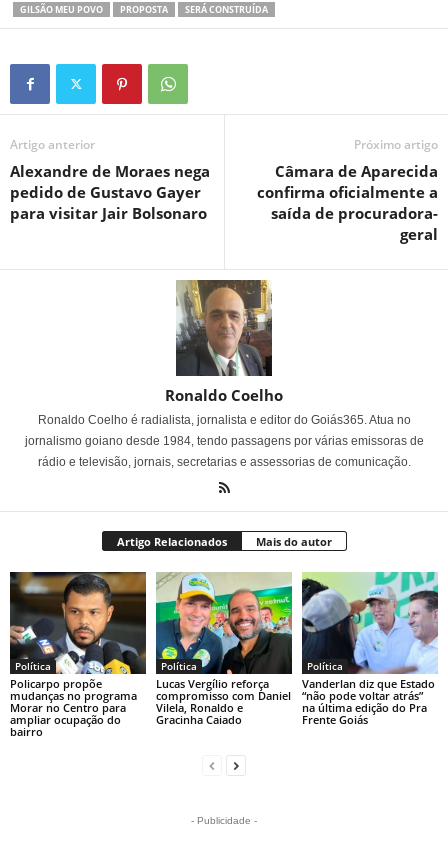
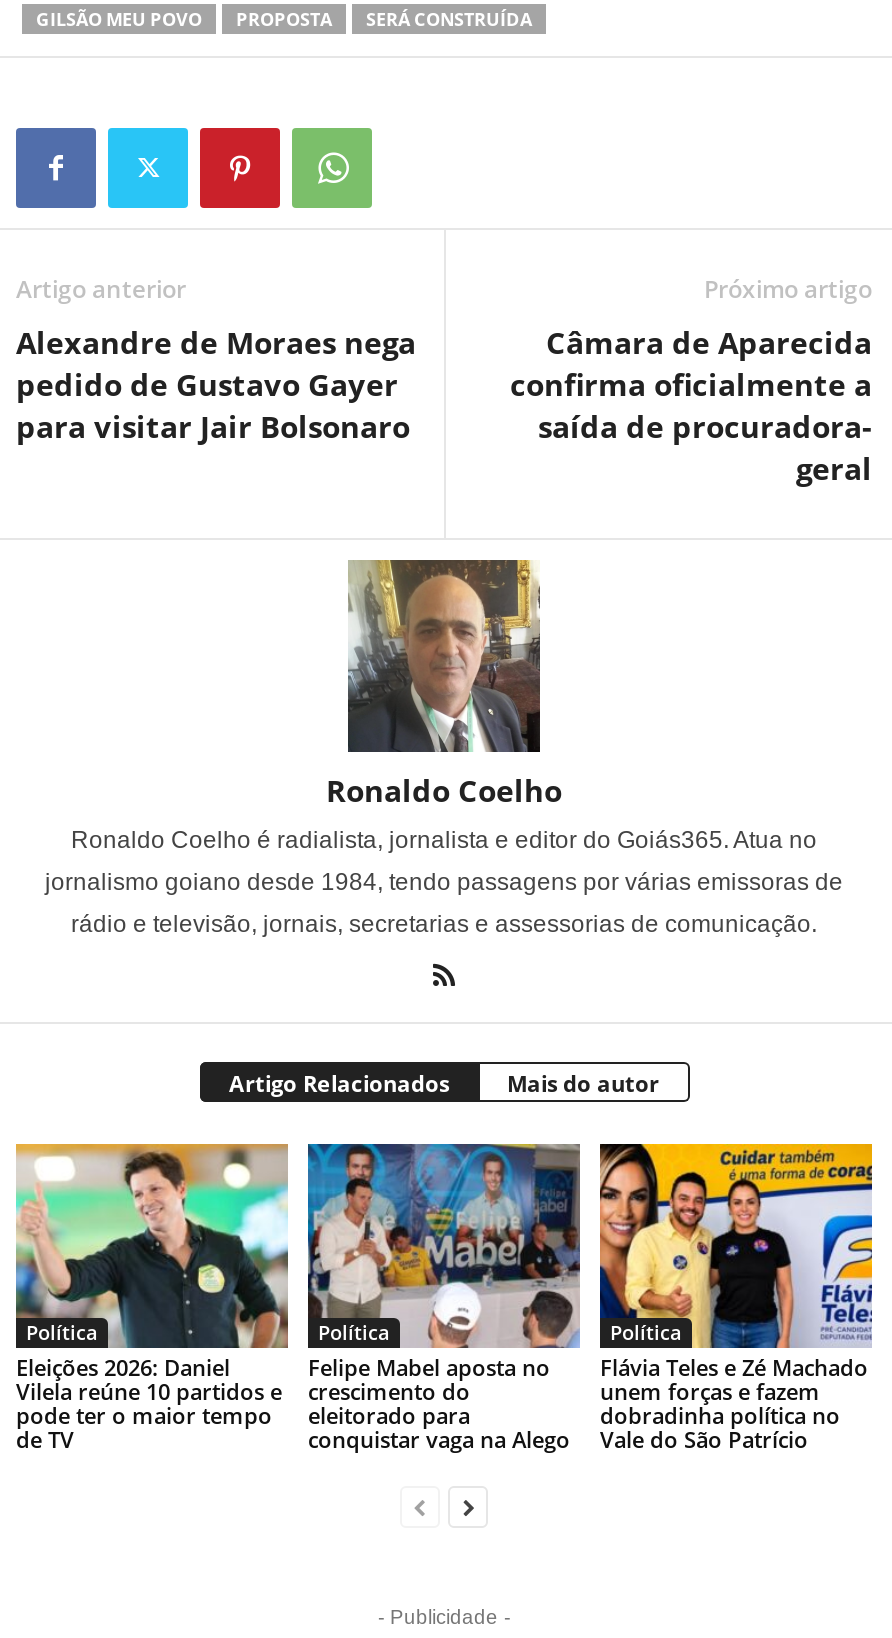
- [image]
- Policarpo propõe
- mudanças no programa
- Morar no Centro para
- ampliar ocupação do
- bairro
+ [image]
+ Eleições 2026: Daniel
+ Vilela reúne 10 partidos e
+ pode ter o maior tempo
+ de TV

- [image]
- Lucas Vergílio reforça
- compromisso com Daniel
- Vilela, Ronaldo e
- Gracinha Caiado
+ [image]
+ Felipe Mabel aposta no
+ crescimento do
+ eleitorado para
+ conquistar vaga na Alego

- [image]
- Vanderlan diz que Estado
- “não pode voltar atrás”
- na última edição do Pra
- Frente Goiás
+ [image]
+ Flávia Teles e Zé Machado
+ unem forças e fazem
+ dobradinha política no
+ Vale do São Patrício
